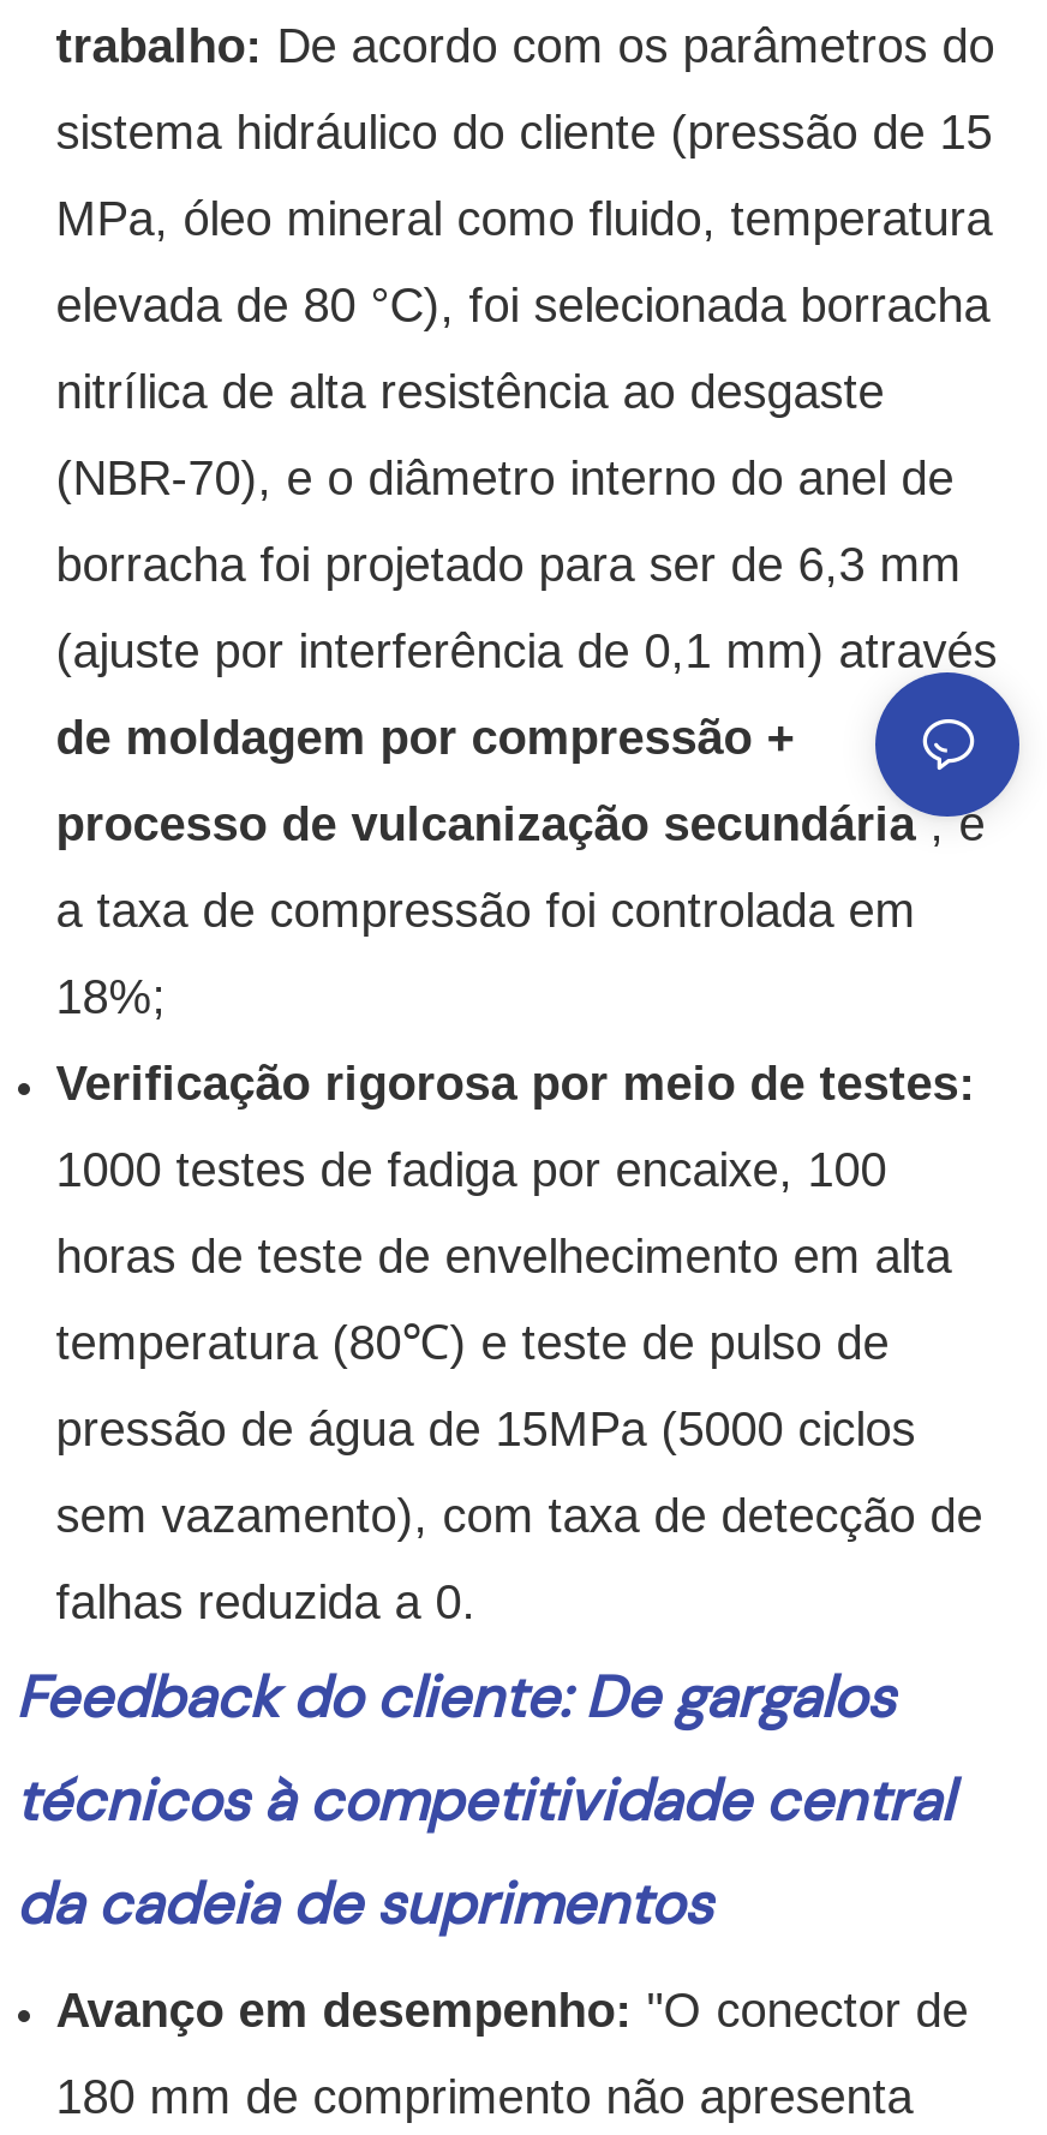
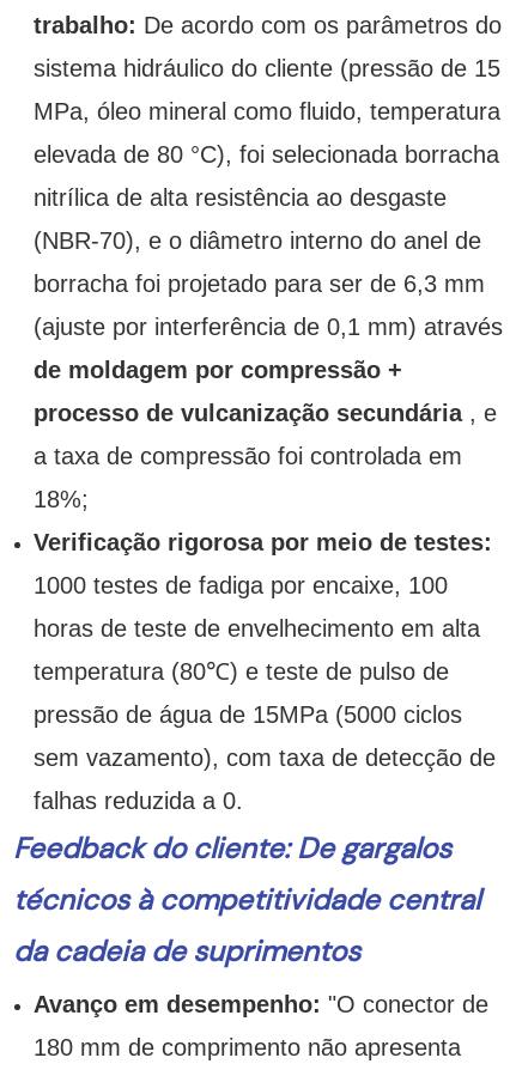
- [image]
